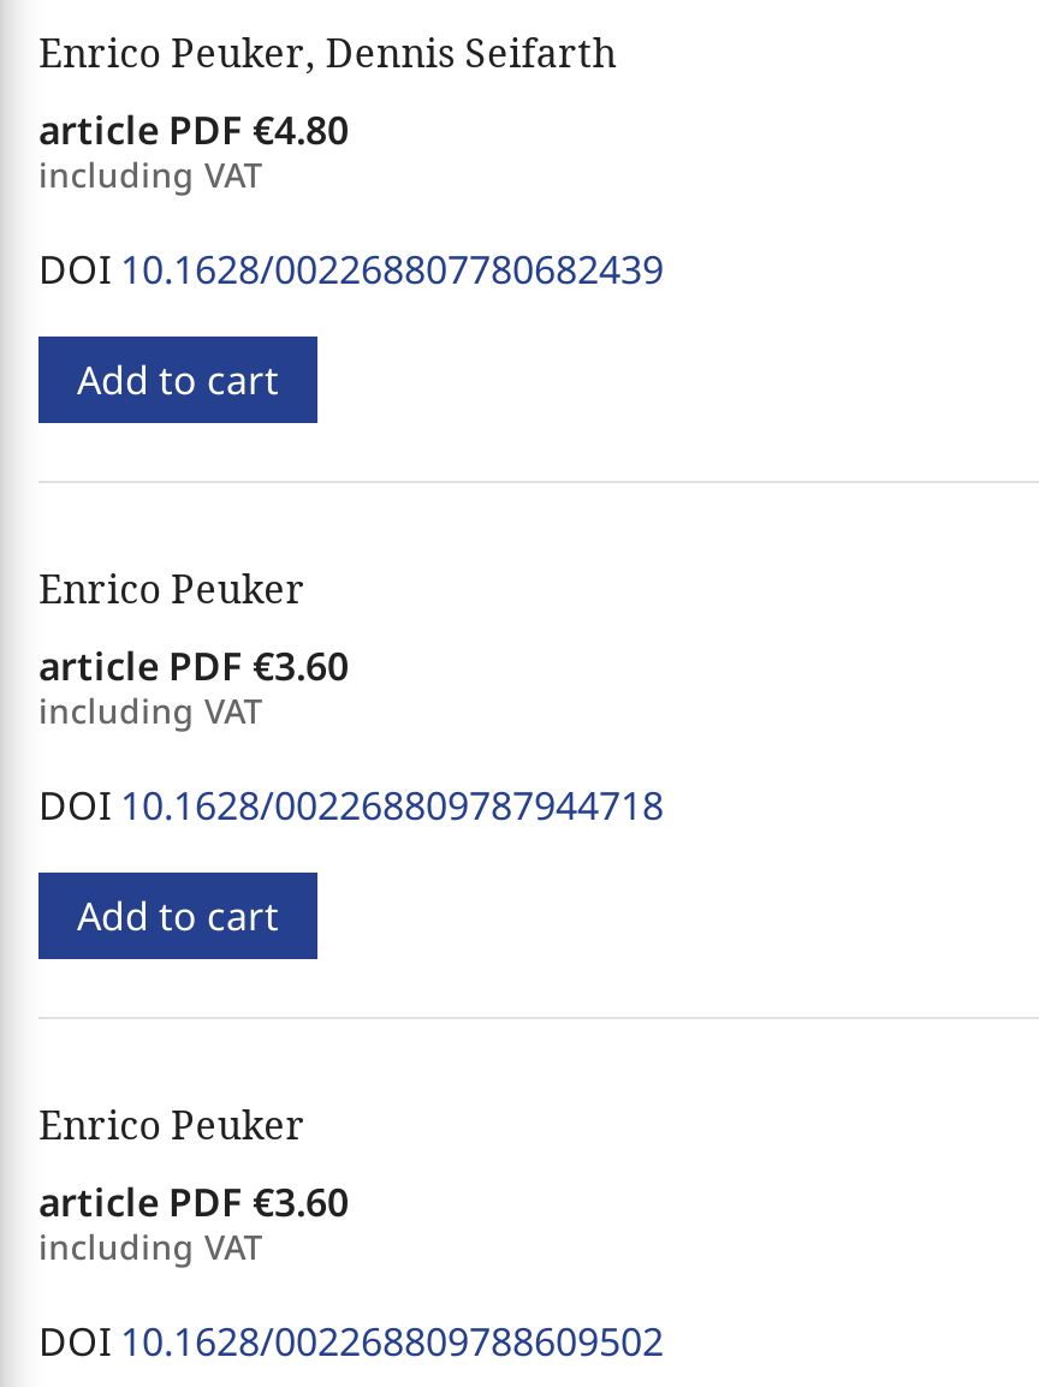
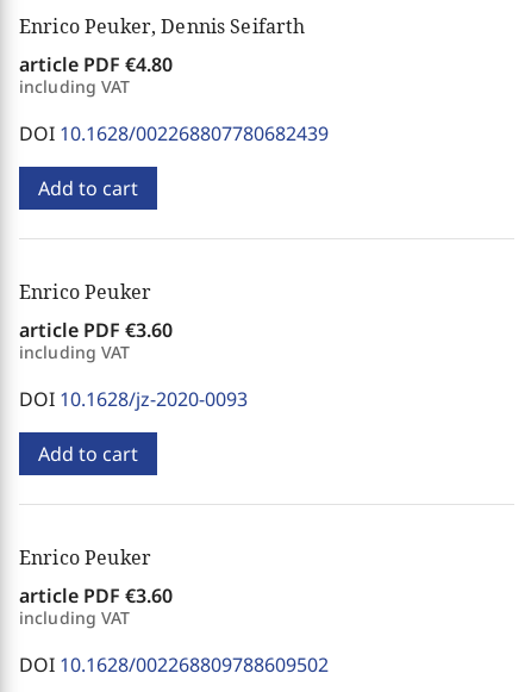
- DOI 10.1628/002268809787944718
+ DOI 10.1628/jz-2020-0093
